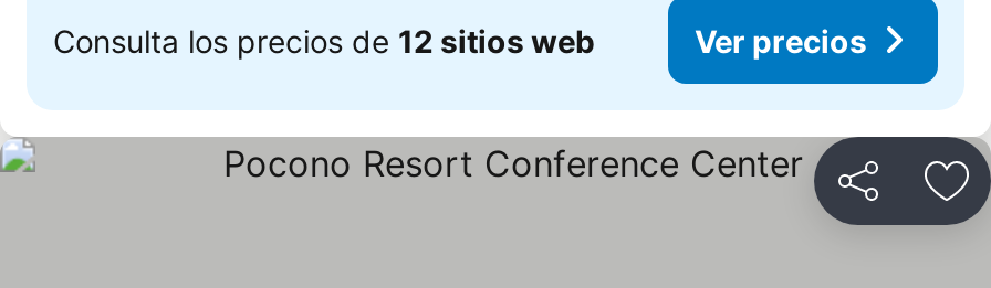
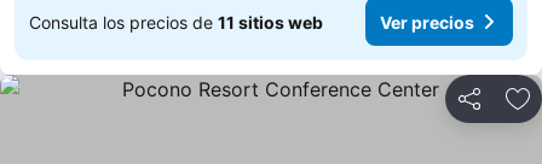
- Consulta los precios de 12 sitios web
+ Consulta los precios de 11 sitios web
